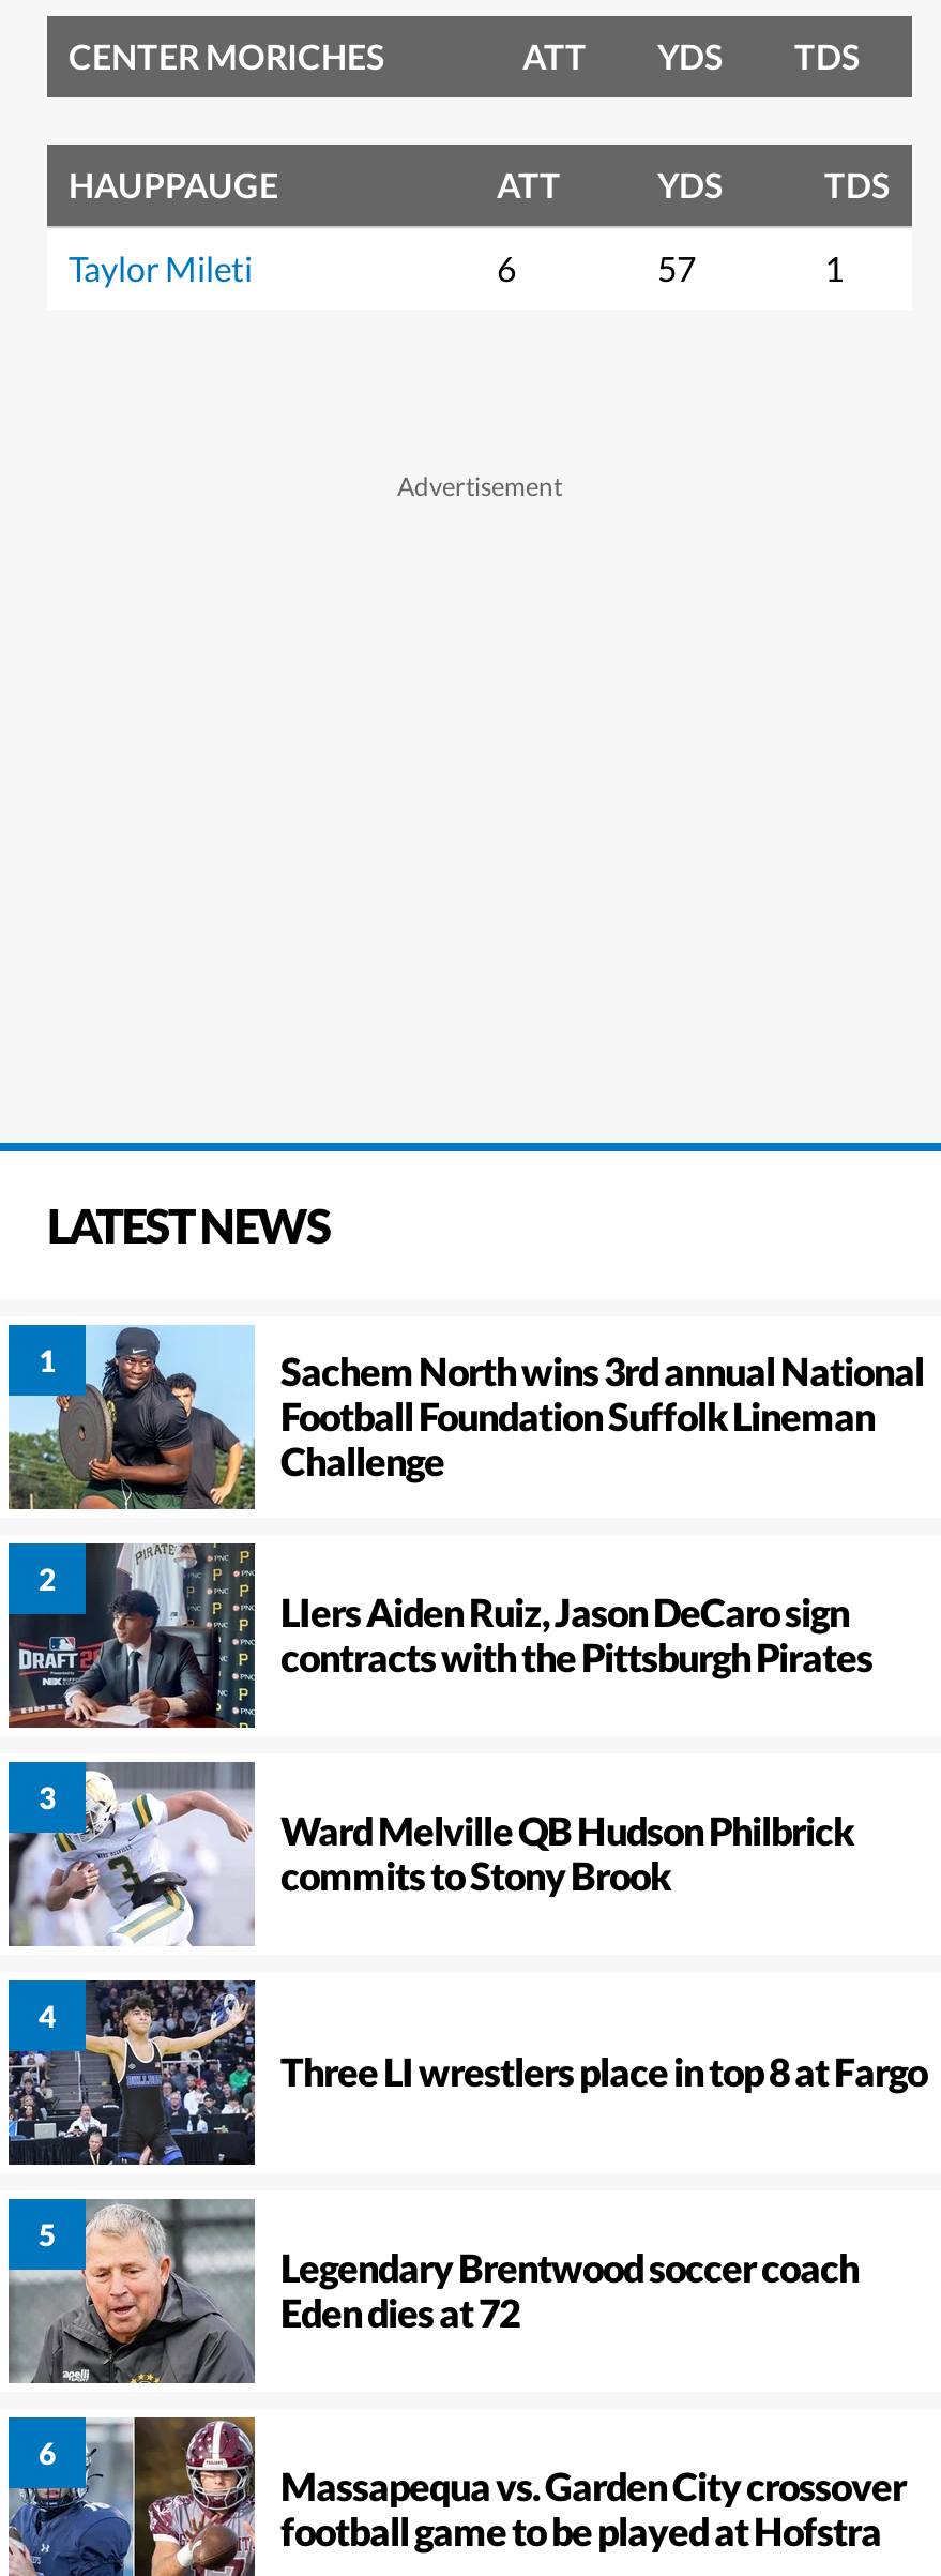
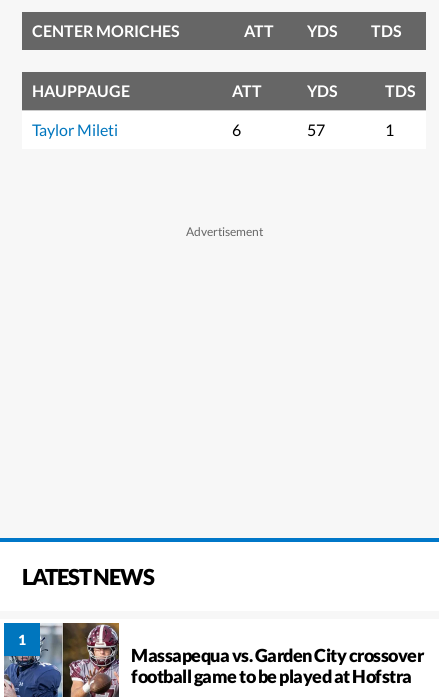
- [image]
- Sachem North wins 3rd annual National
- Football Foundation Suffolk Lineman
- Challenge
- LIers Aiden Ruiz, Jason DeCaro sign
- contracts with the Pittsburgh Pirates

- [image]

- [image]
- Ward Melville QB Hudson Philbrick
- commits to Stony Brook

- [image]
- Three LI wrestlers place in top 8 at Fargo

- [image]
- Legendary Brentwood soccer coach
- Eden dies at 72
